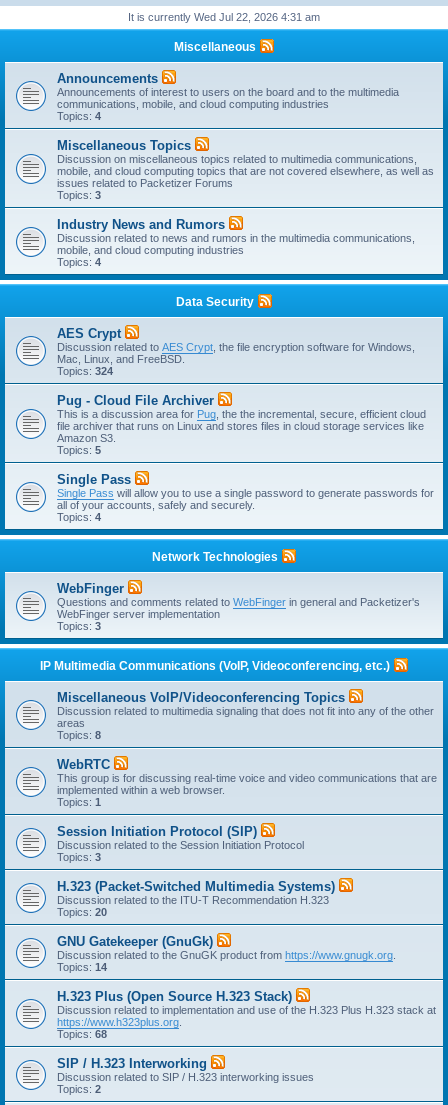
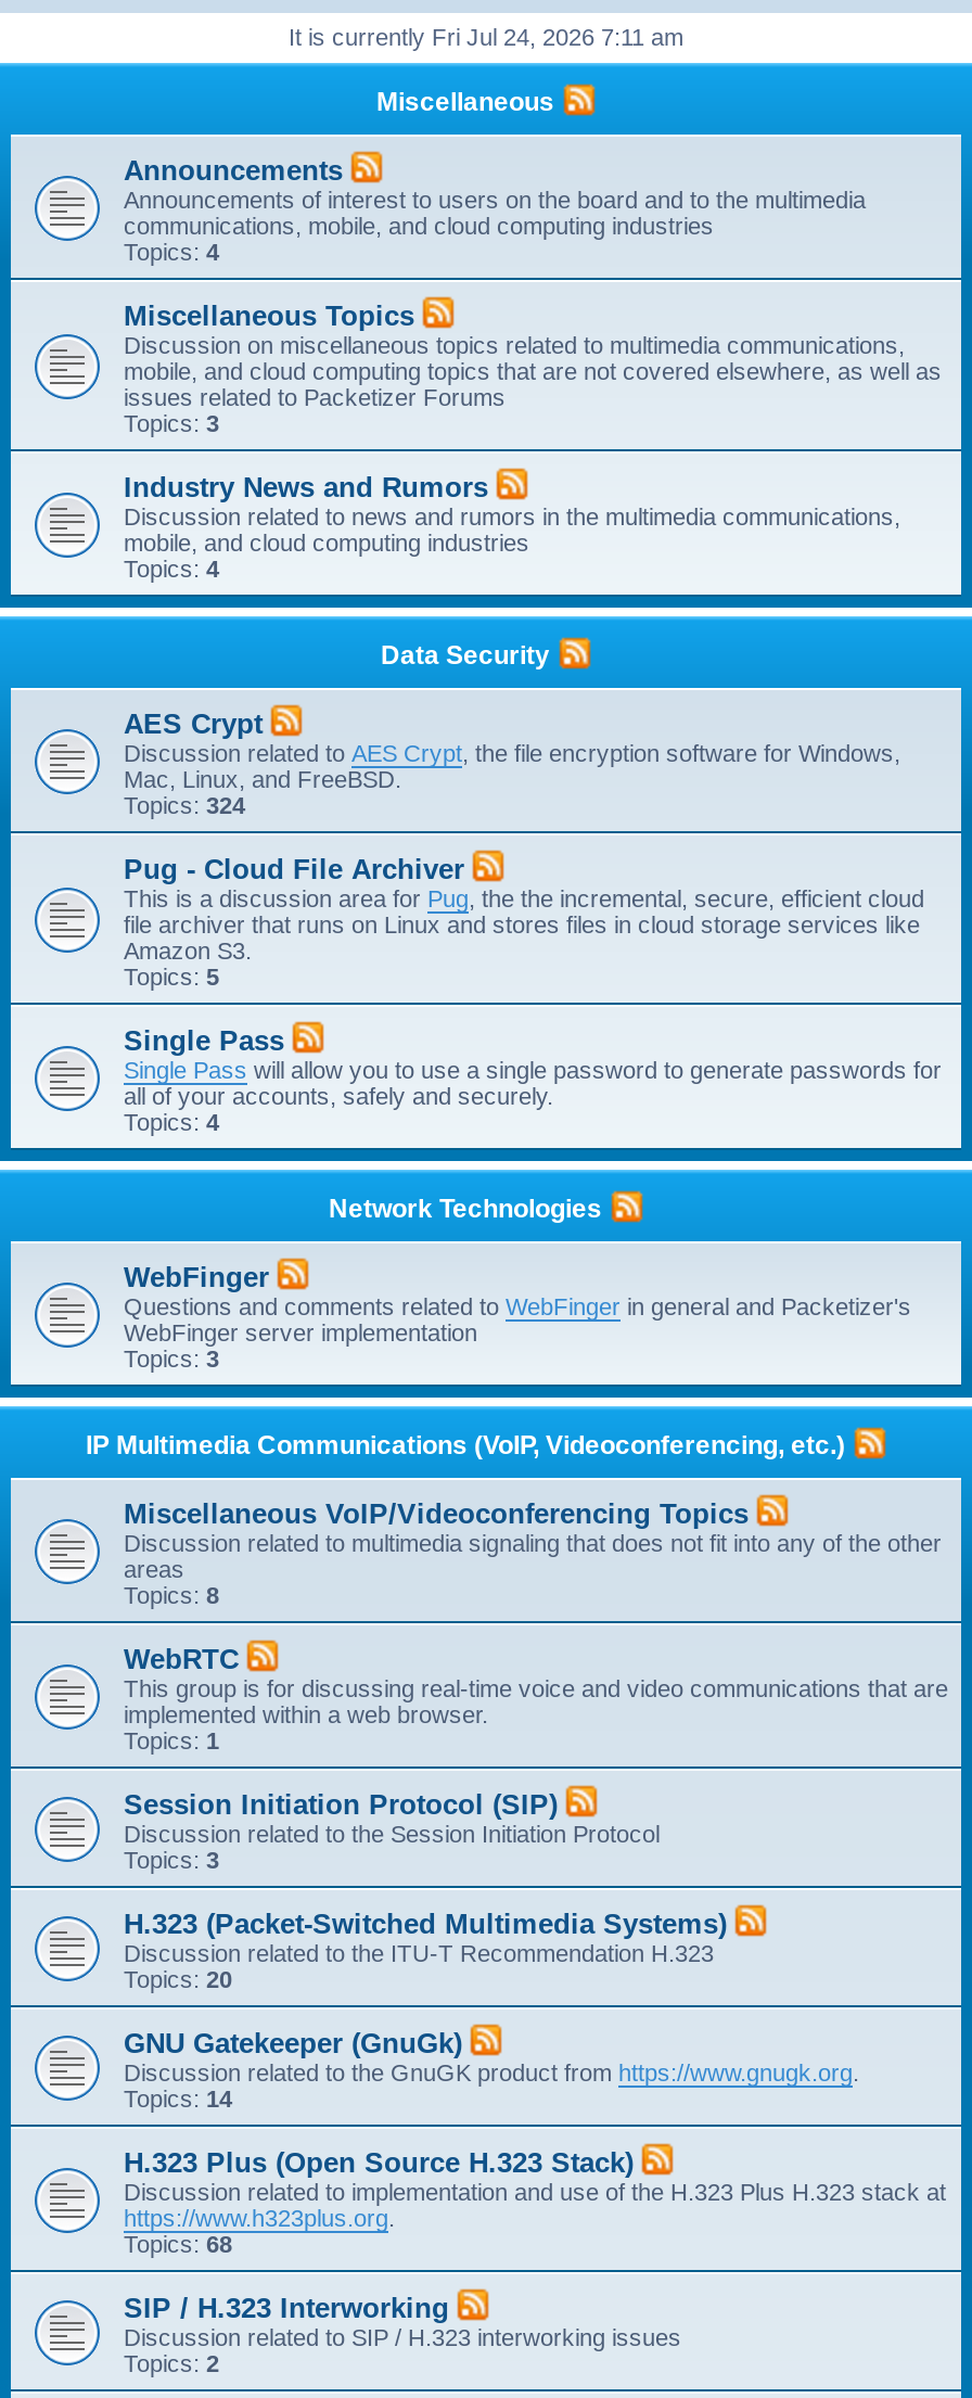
- It is currently Wed Jul 22, 2026 4:31 am
+ It is currently Fri Jul 24, 2026 7:11 am
